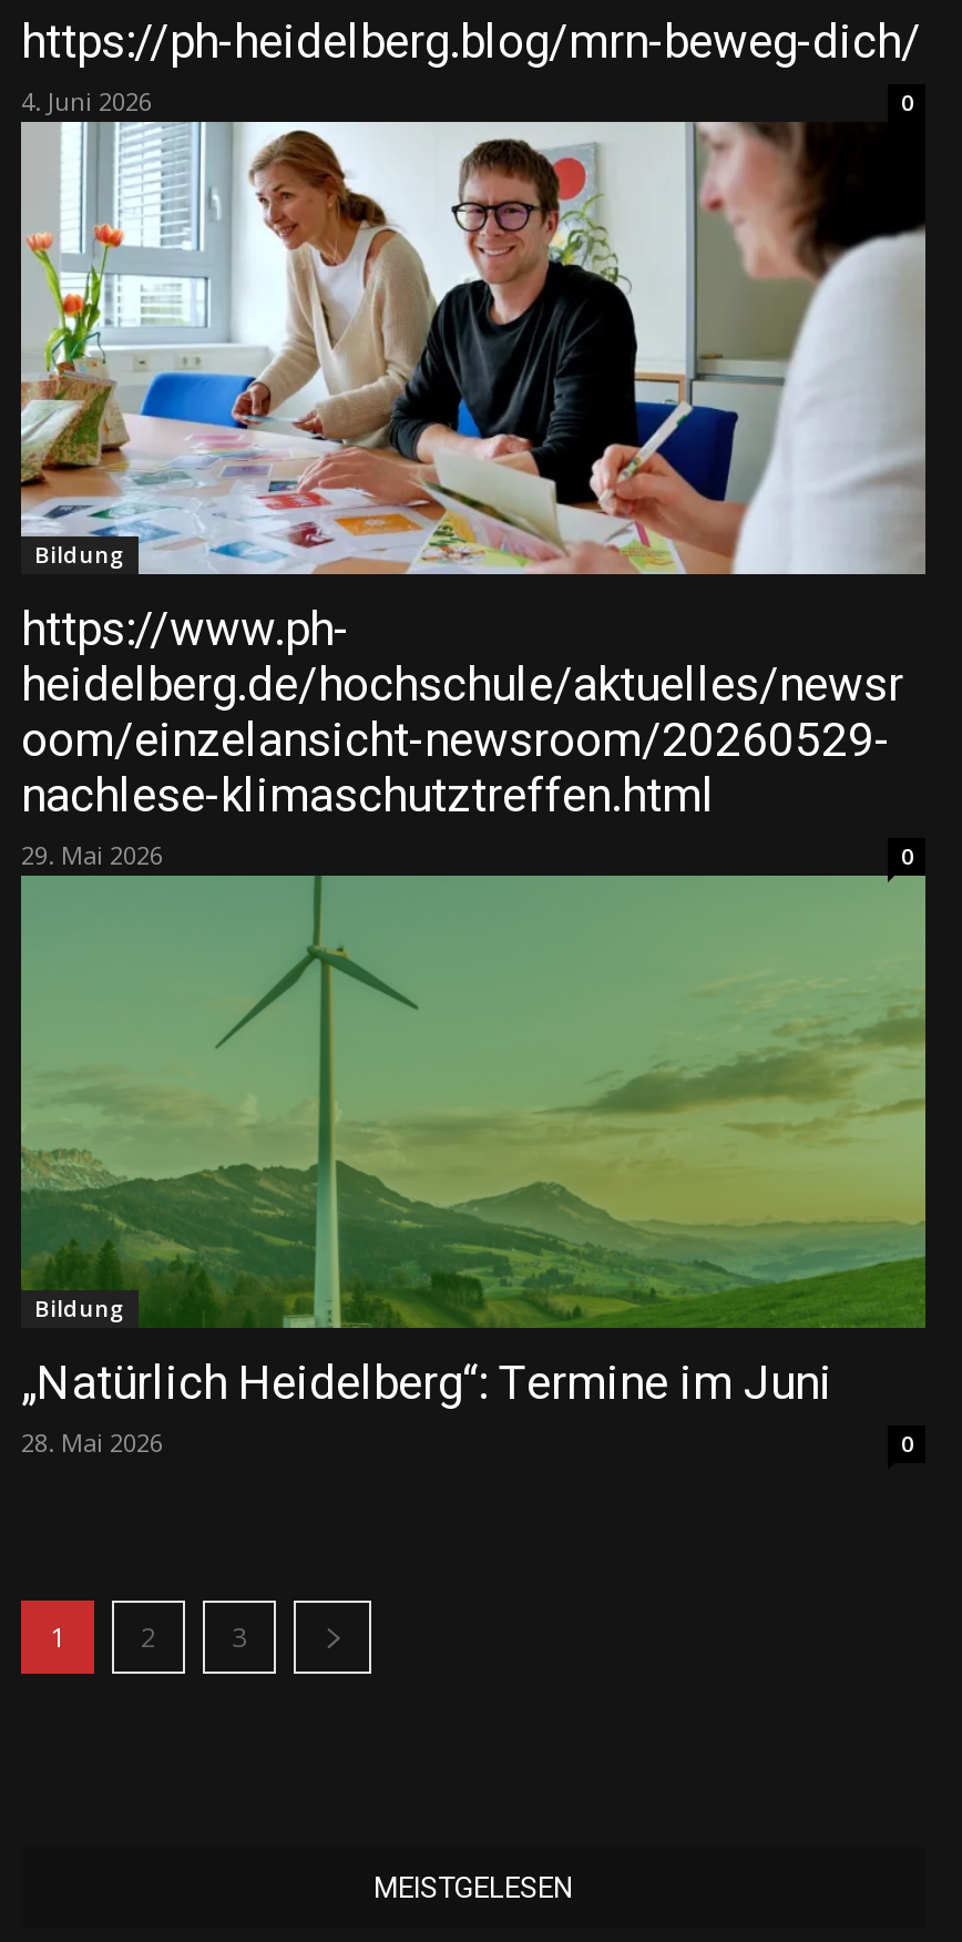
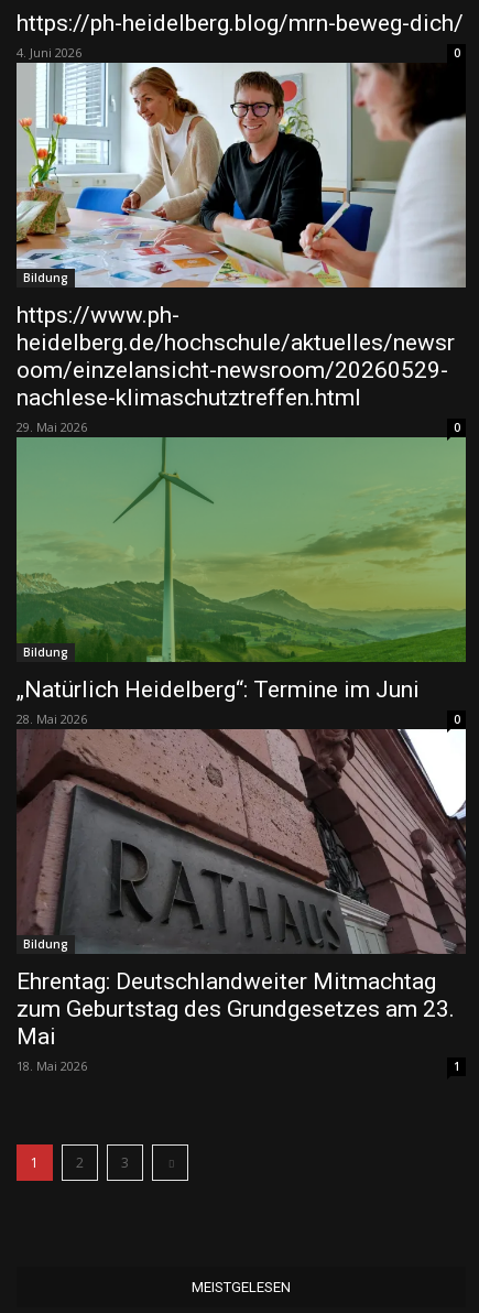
+ [image]
+ Bildung
+ Ehrentag: Deutschlandweiter Mitmachtag
+ zum Geburtstag des Grundgesetzes am 23.
+ Mai
+ 18. Mai 2026
+ 1
